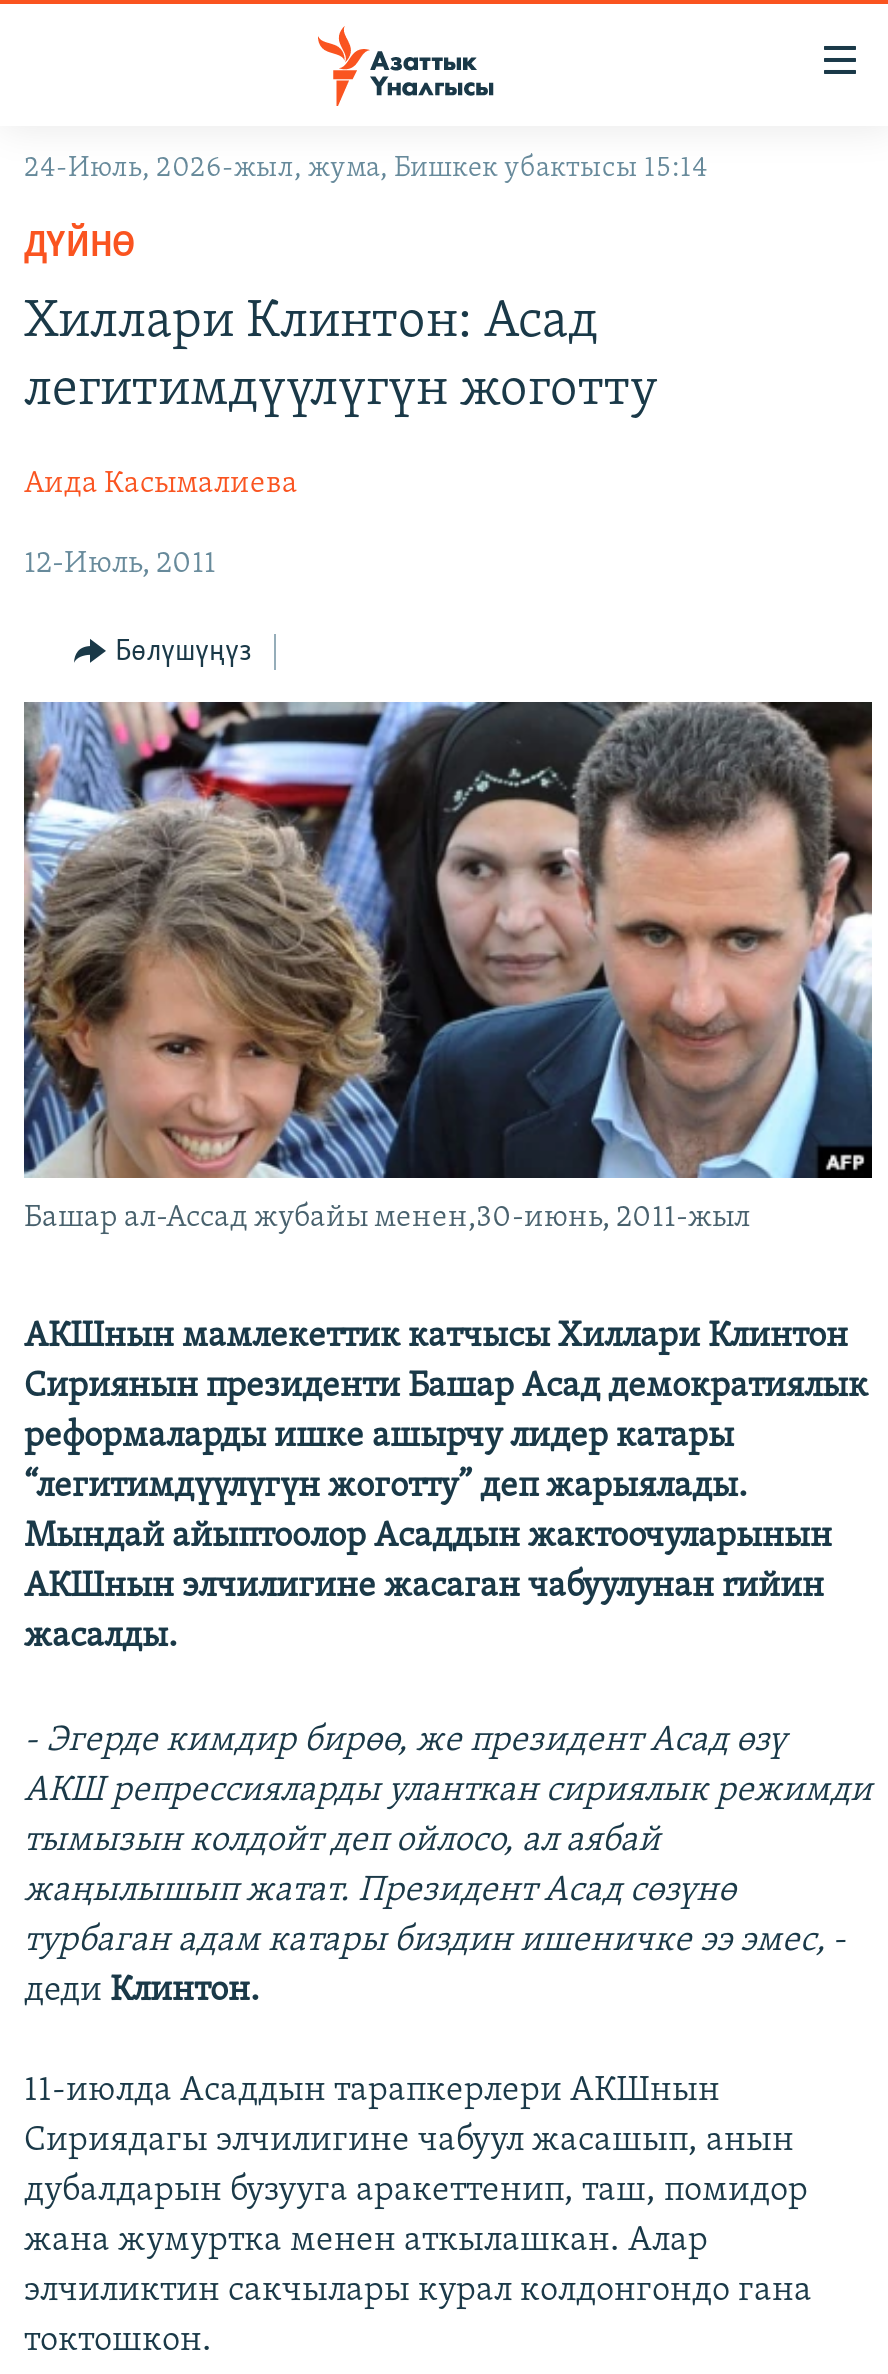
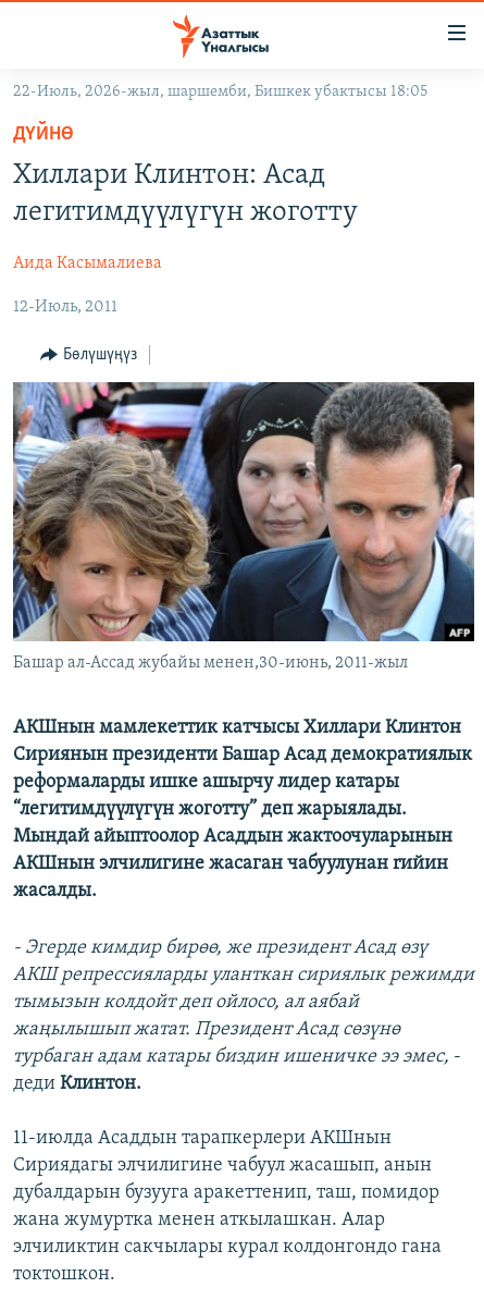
- 24-Июль, 2026-жыл, жума, Бишкек убактысы 15:14
+ 22-Июль, 2026-жыл, шаршемби, Бишкек убактысы 18:05
